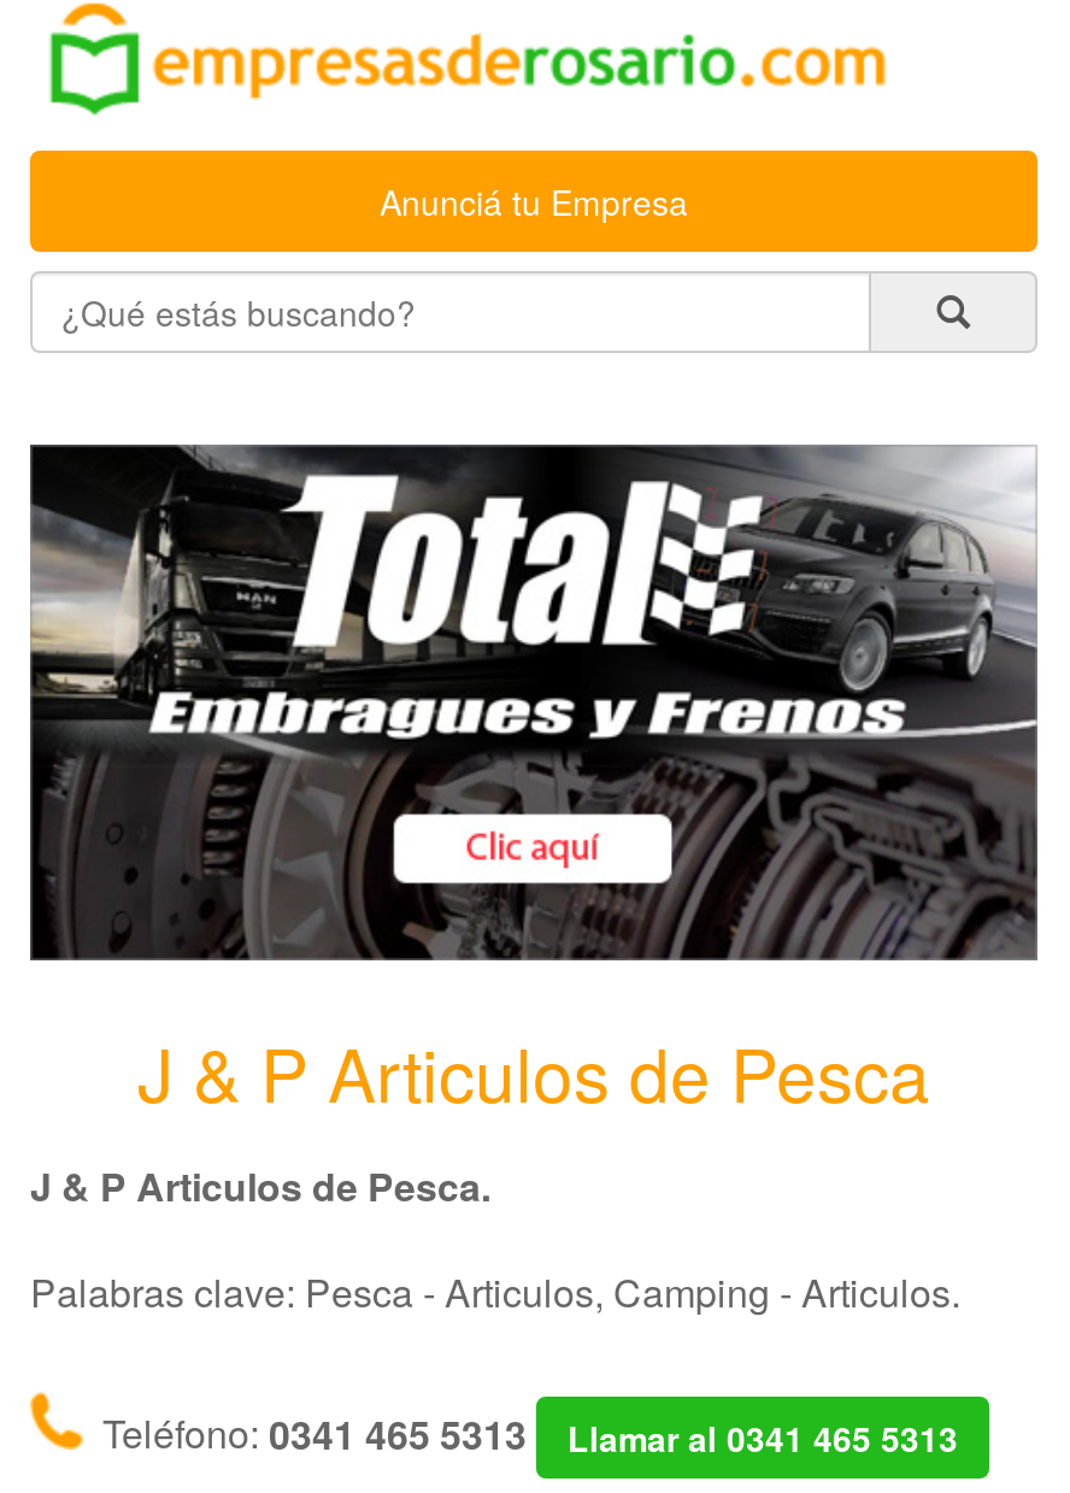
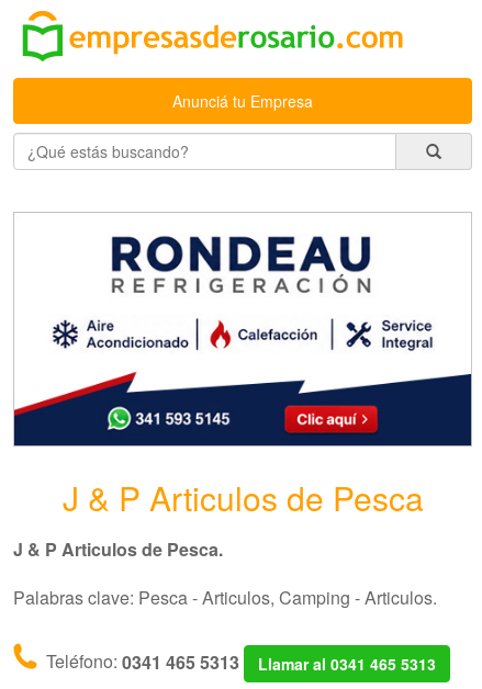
- [image]
+ [image]
